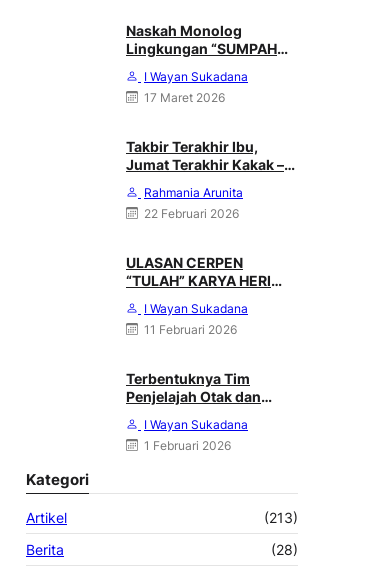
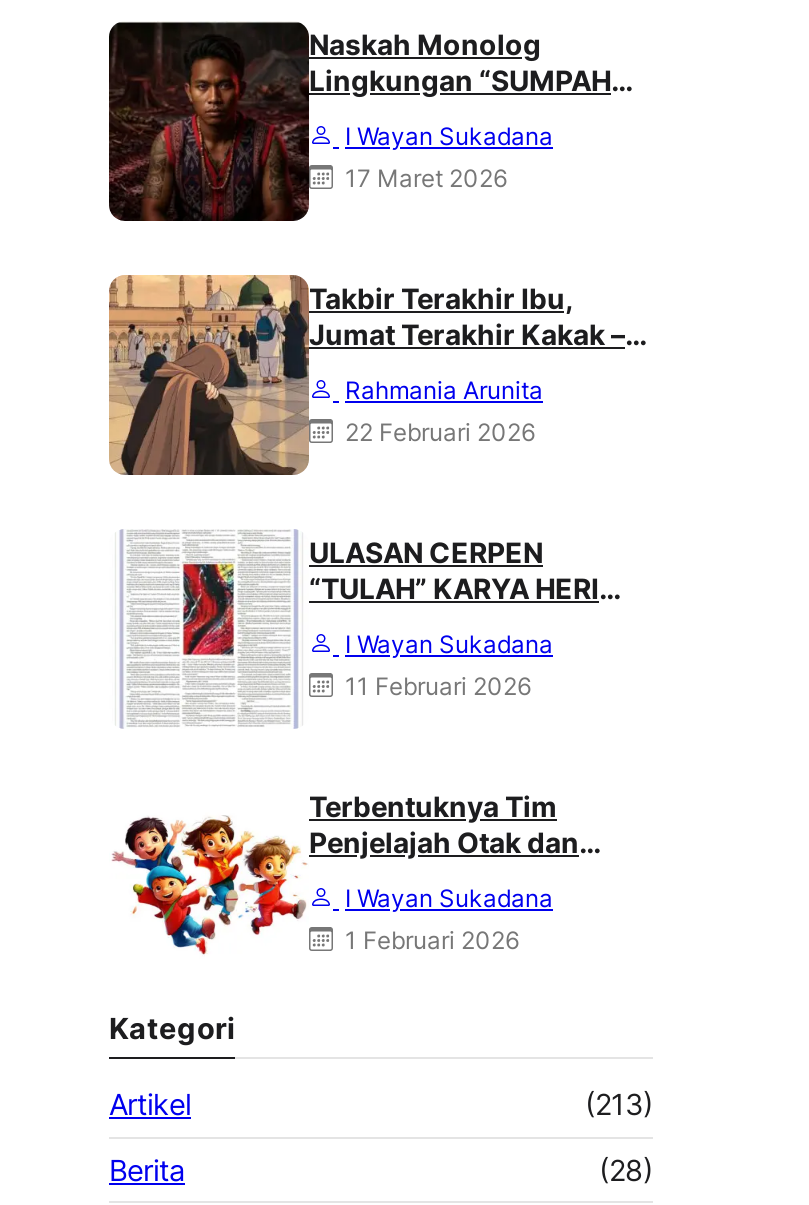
+ [image]

+ [image]

+ [image]

+ [image]
